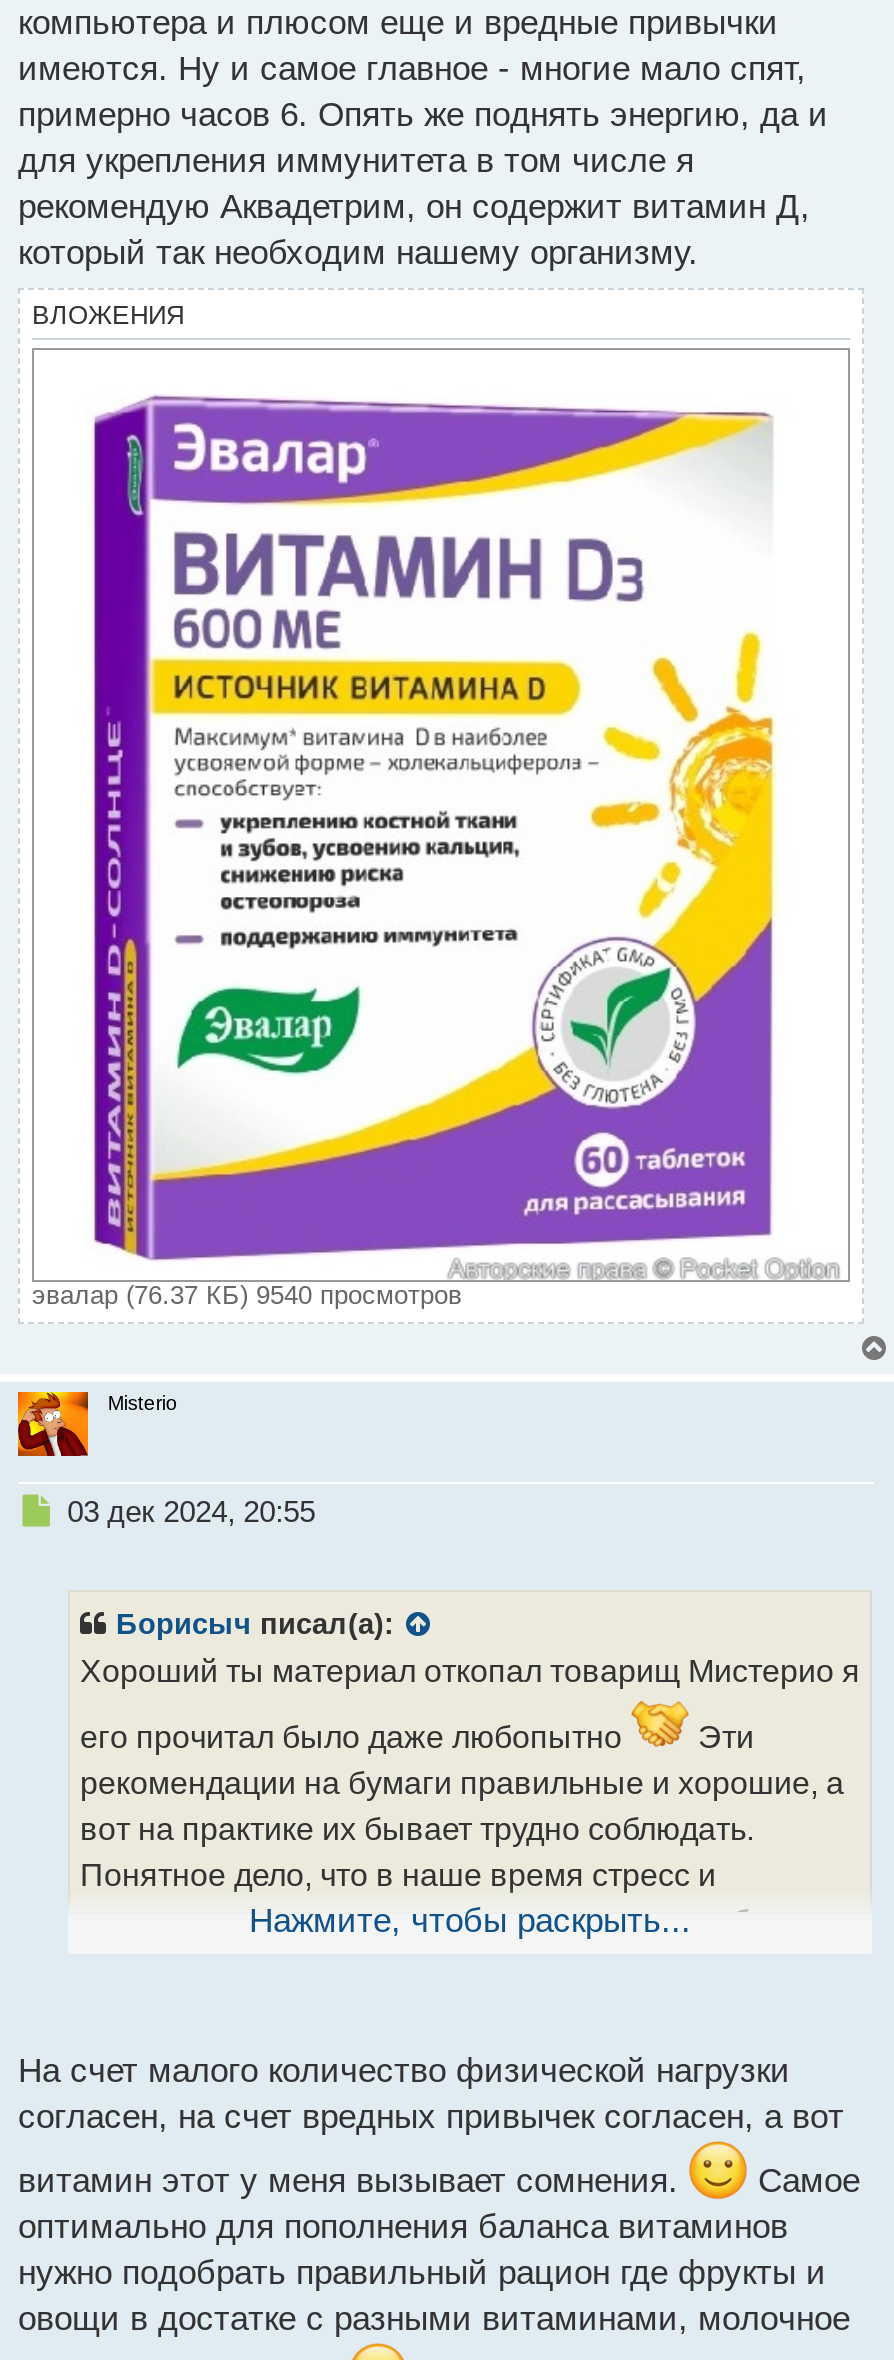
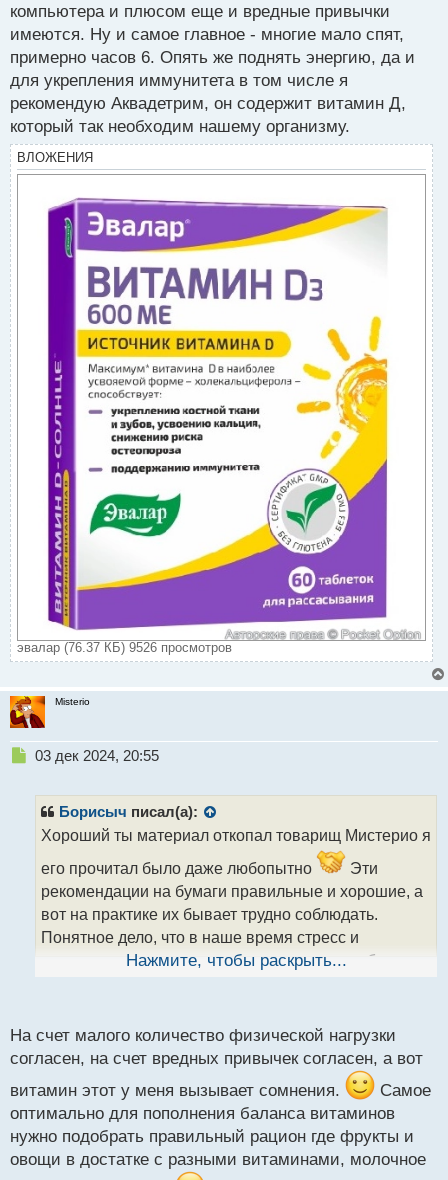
- эвалар (76.37 КБ) 9540 просмотров
+ эвалар (76.37 КБ) 9526 просмотров
